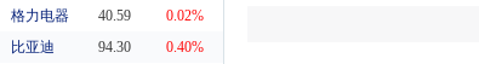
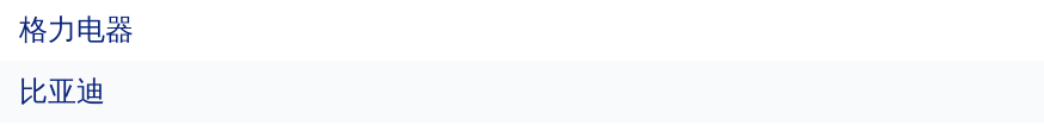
- 40.59
- 0.02%

- 94.30
- 0.40%
